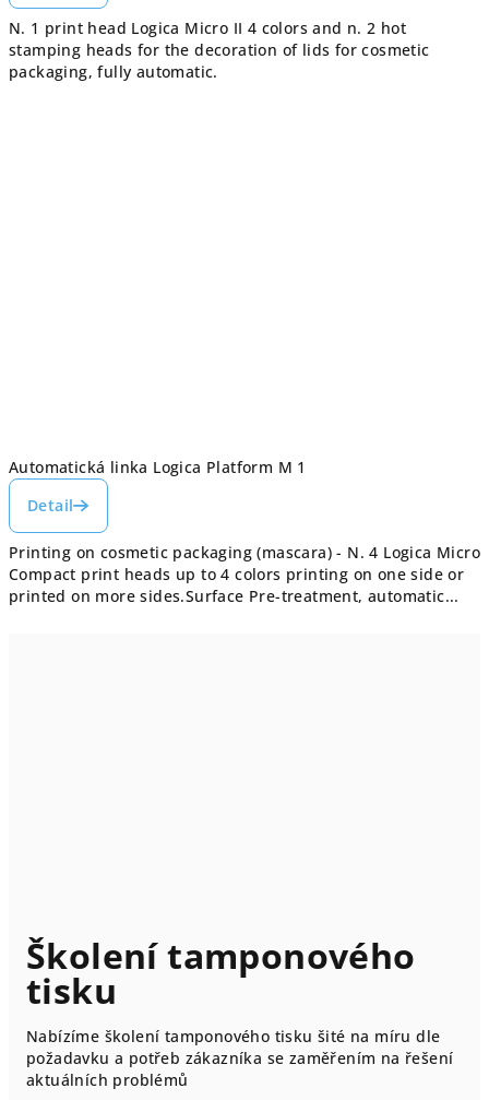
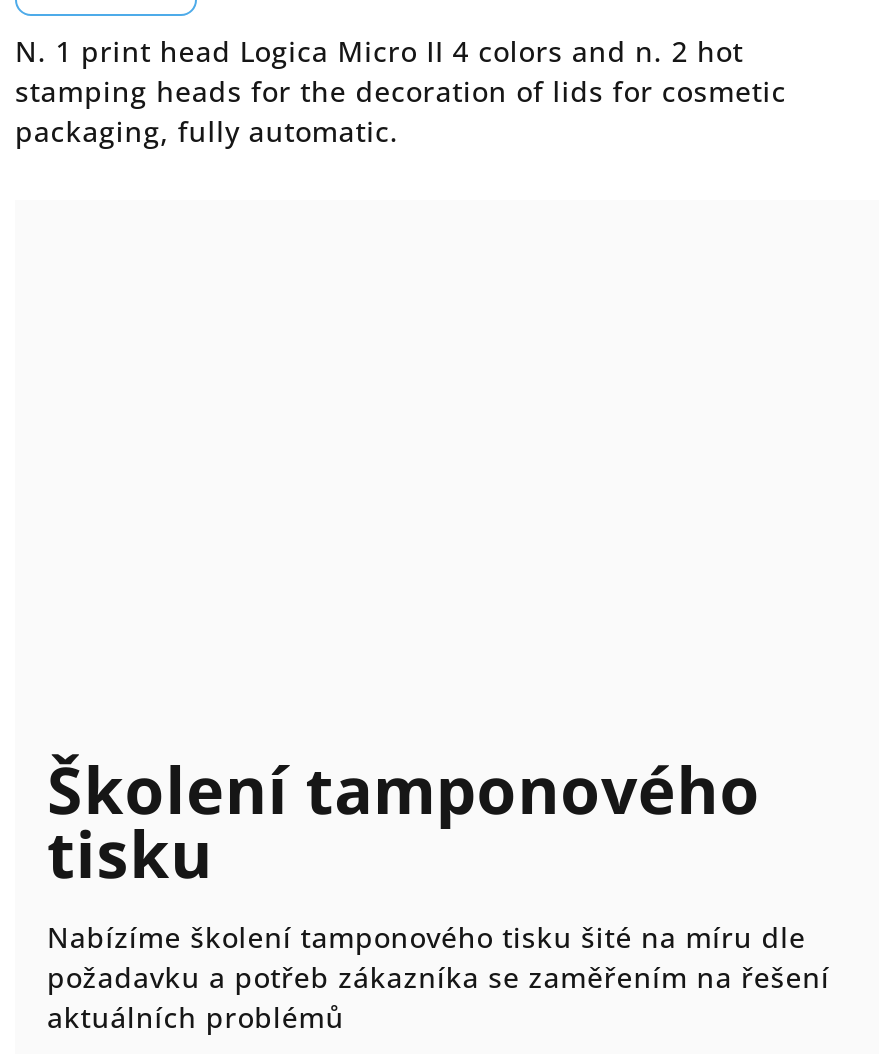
- Automatická linka Logica Platform M 1
- Detail
- Printing on cosmetic packaging (mascara) - N. 4 Logica Micro
- Compact print heads up to 4 colors printing on one side or
- printed on more sides.Surface Pre-treatment, automatic...
